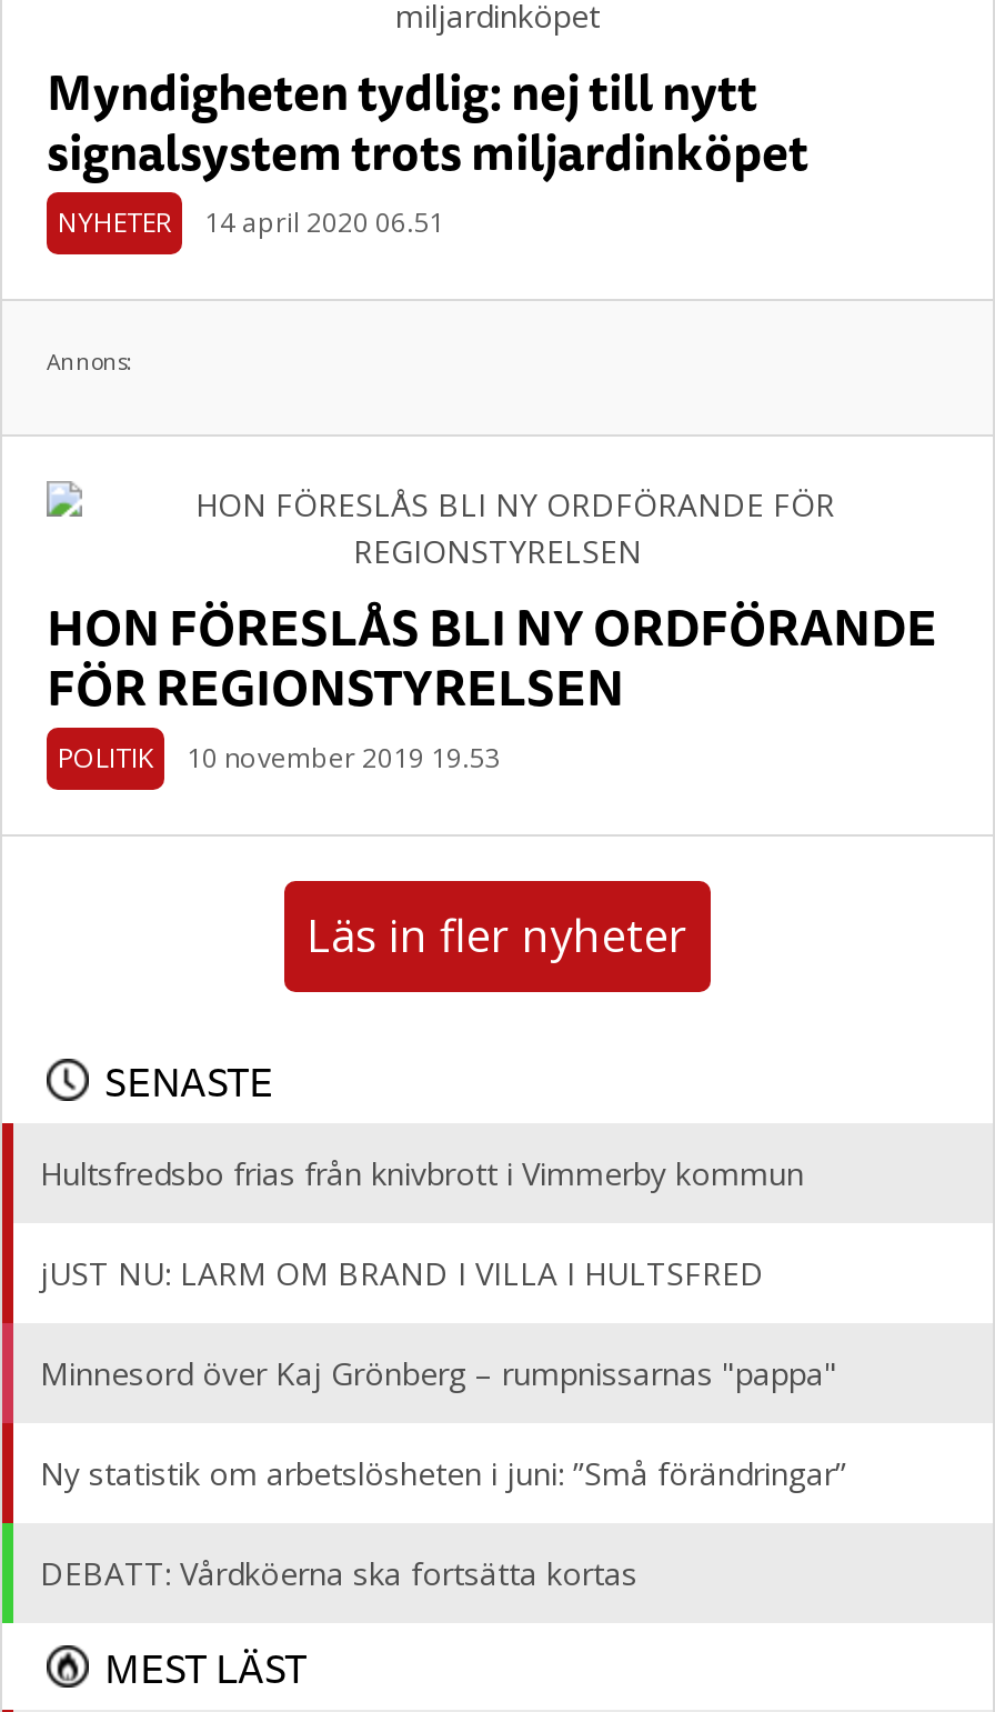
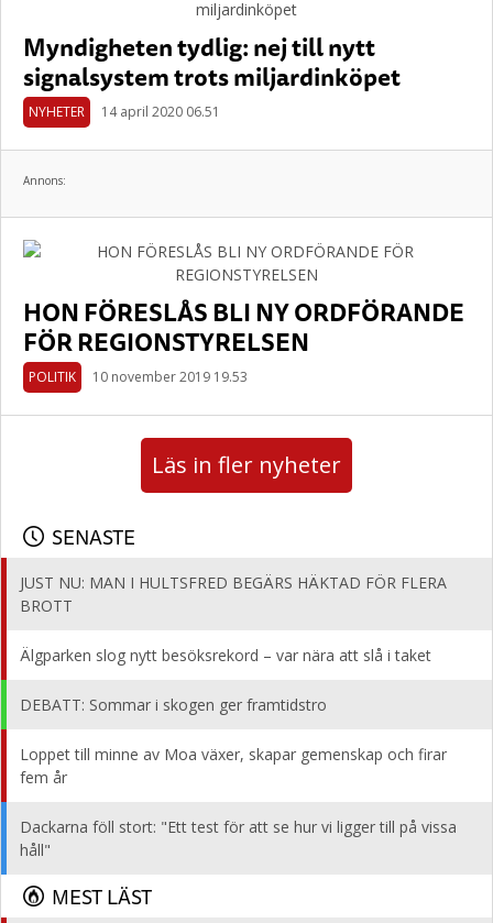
- Hultsfredsbo frias från knivbrott i Vimmerby kommun
+ JUST NU: MAN I HULTSFRED BEGÄRS HÄKTAD FÖR FLERA
+ BROTT

- jUST NU: LARM OM BRAND I VILLA I HULTSFRED
+ Älgparken slog nytt besöksrekord – var nära att slå i taket

- Minnesord över Kaj Grönberg – rumpnissarnas "pappa"
+ DEBATT: Sommar i skogen ger framtidstro

- Ny statistik om arbetslösheten i juni: ”Små förändringar”
+ Loppet till minne av Moa växer, skapar gemenskap och firar
+ fem år

- DEBATT: Vårdköerna ska fortsätta kortas
+ Dackarna föll stort: "Ett test för att se hur vi ligger till på vissa
+ håll"
